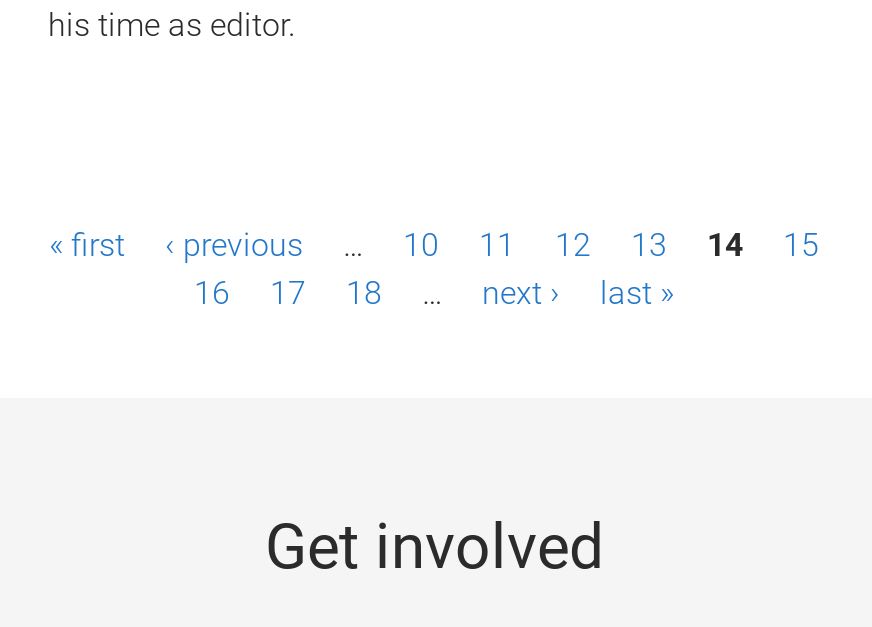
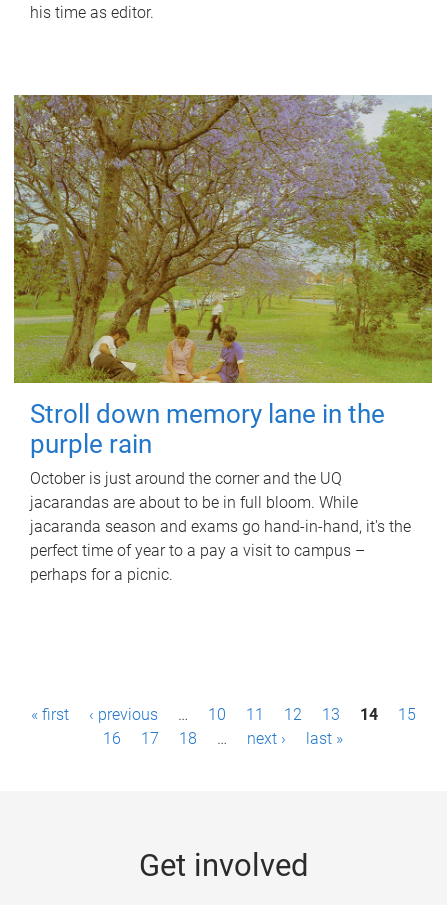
+ [image]
+ Stroll down memory lane in the
+ purple rain
+ October is just around the corner and the UQ
+ jacarandas are about to be in full bloom. While
+ jacaranda season and exams go hand-in-hand, it's the
+ perfect time of year to a pay a visit to campus –
+ perhaps for a picnic.
